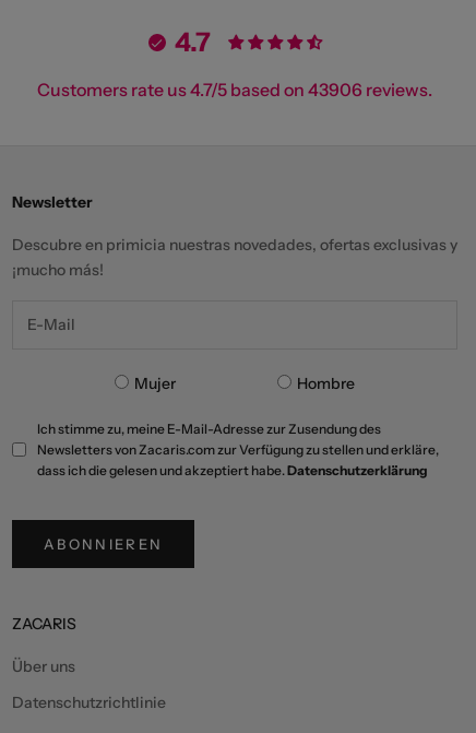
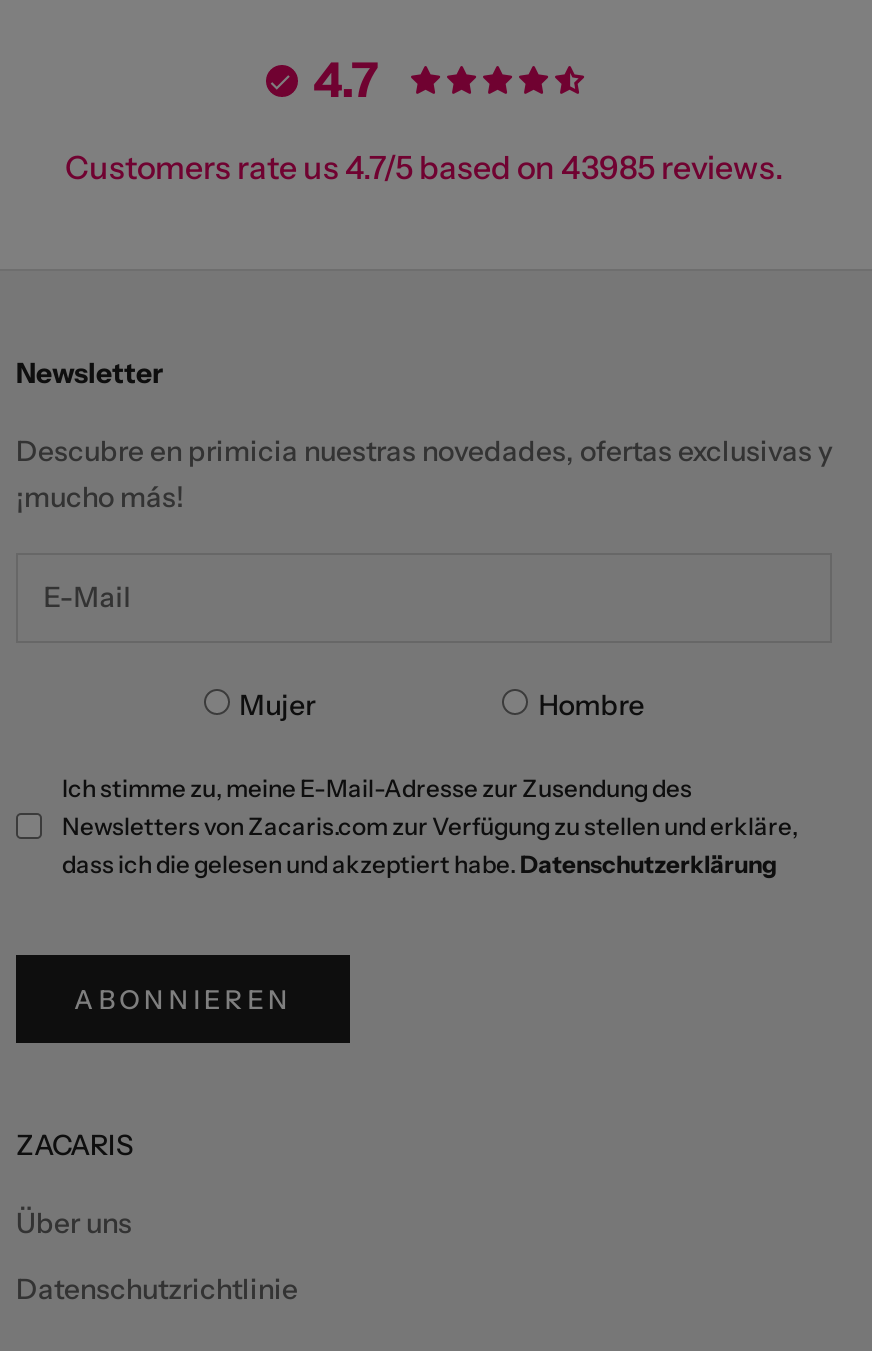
- Customers rate us 4.7/5 based on 43906 reviews.
+ Customers rate us 4.7/5 based on 43985 reviews.
